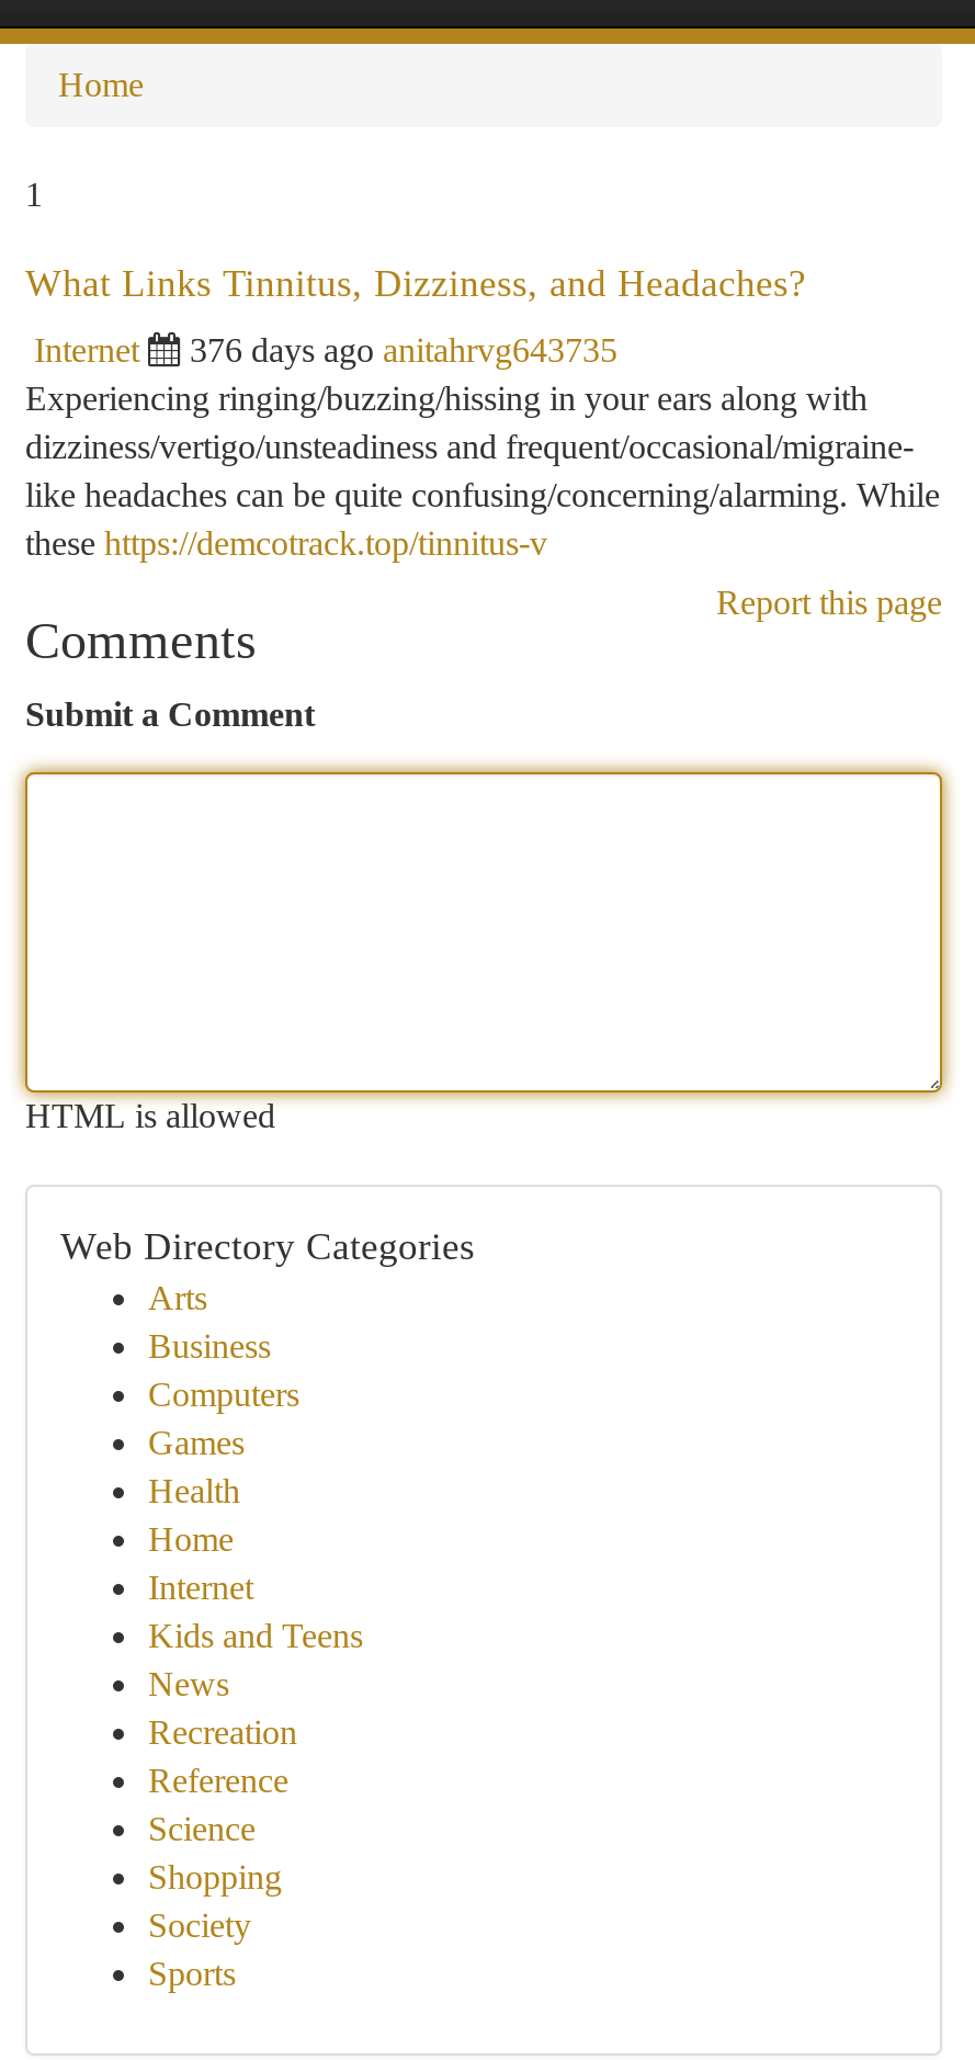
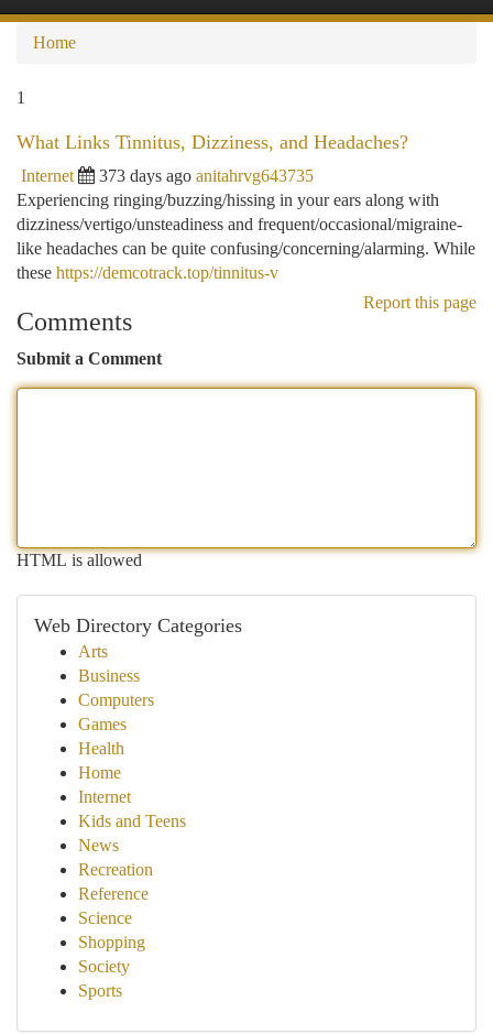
- 376 days ago anitahrvg643735
+ 373 days ago anitahrvg643735
